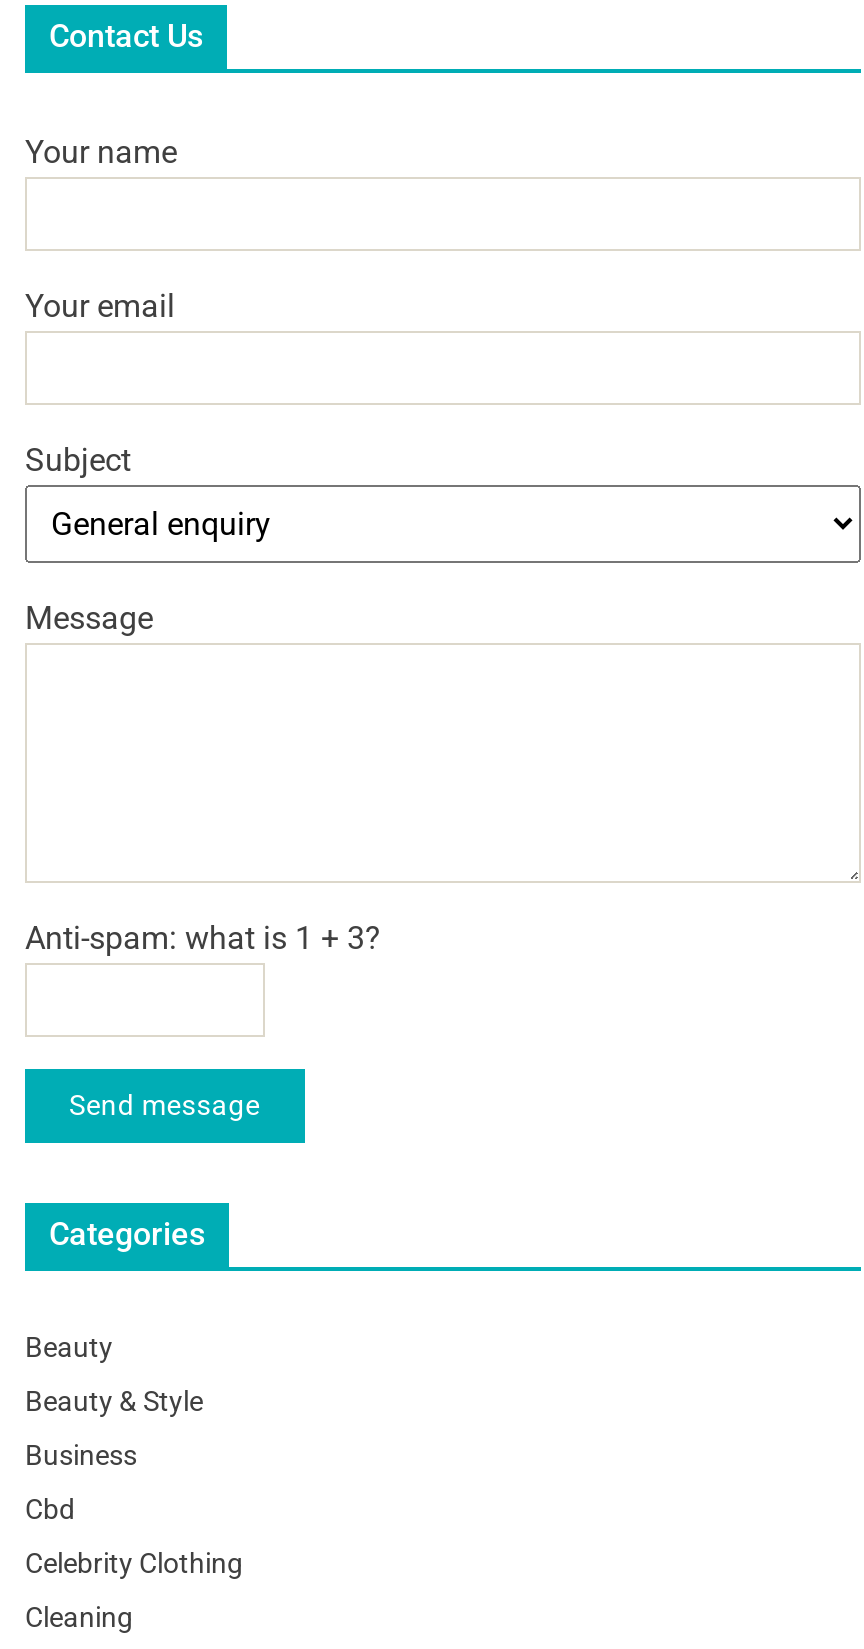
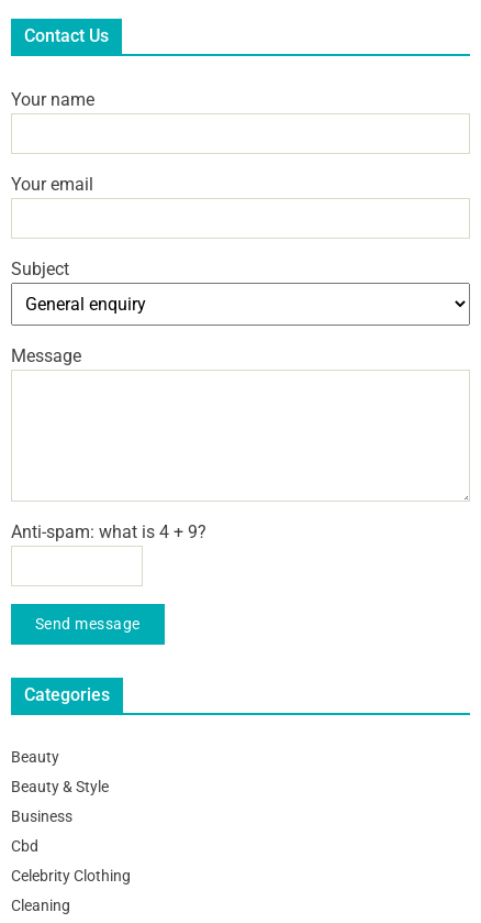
- Anti-spam: what is 1 + 3?
+ Anti-spam: what is 4 + 9?
